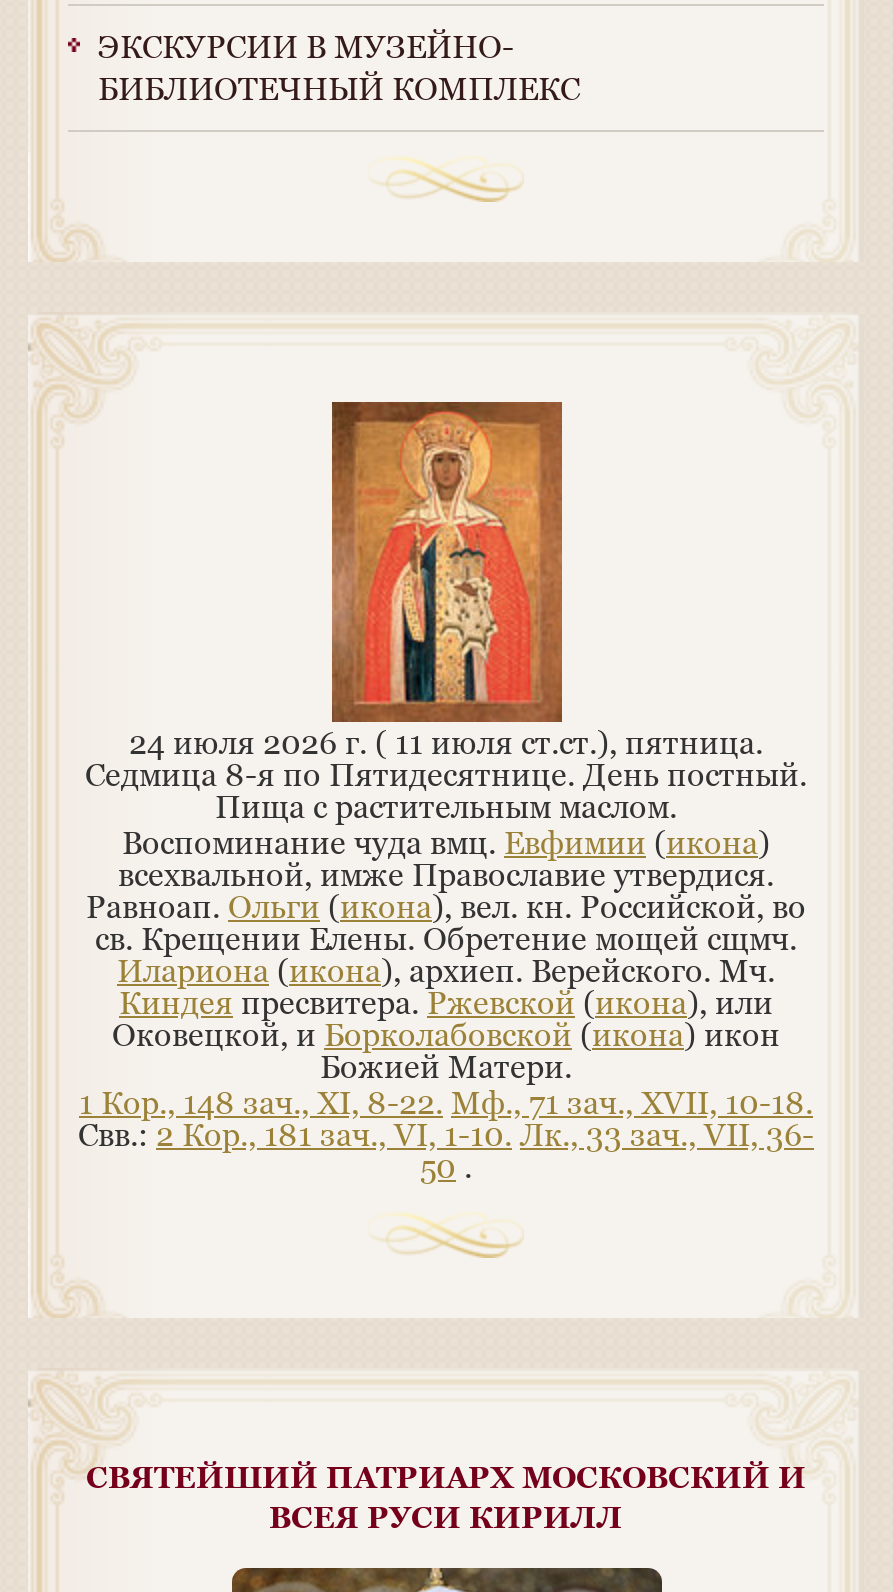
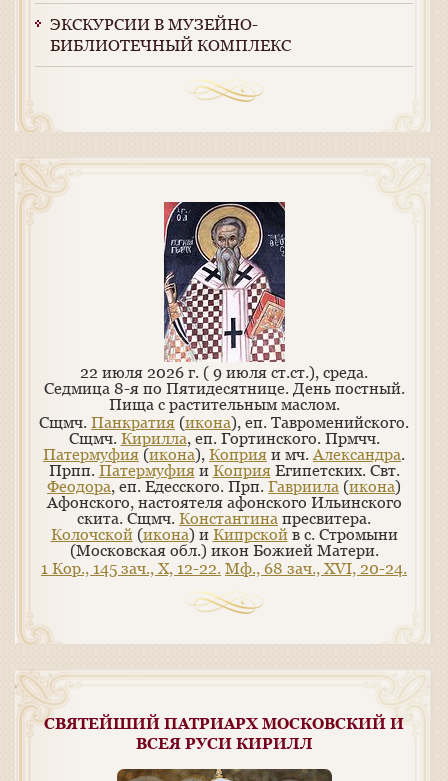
- [image]
- 24 июля 2026 г. ( 11 июля ст.ст.), пятница.
+ [image]
+ 22 июля 2026 г. ( 9 июля ст.ст.), среда.

- Воспоминание чуда вмц. Евфимии (икона)
- всехвальной, имже Православие утвердися.
- Равноап. Ольги (икона), вел. кн. Российской, во
- св. Крещении Елены. Обретение мощей сщмч.
- Илариона (икона), архиеп. Верейского. Мч.
- Киндеяпресвитера. Ржевской (икона), или
- Оковецкой, и Борколабовской (икона) икон
- Божией Матери.
- 1 Кор., 148 зач., XI, 8-22. Мф., 71 зач., XVII, 10-18.
- Свв.:2 Кор., 181 зач., VI, 1-10. Лк., 33 зач., VII, 36-
- 50 .
+ Сщмч. Панкратия (икона), еп. Тавроменийского.
+ Сщмч.Кирилла, еп. Гортинского. Прмчч.
+ Патермуфия(икона), Коприя и мч. Александра.
+ Прпп.ПатермуфияиКоприя Египетских. Свт.
+ Феодора, еп. Едесского. Прп.Гавриила (икона)
+ Афонского, настоятеля афонского Ильинского
+ скита. Сщмч. Константина пресвитера.
+ Колочской (икона) иКипрской в с. Стромыни
+ (Московская обл.) икон Божией Матери.
+ 1 Кор., 145 зач., X, 12-22. Мф., 68 зач., XVI, 20-24.
